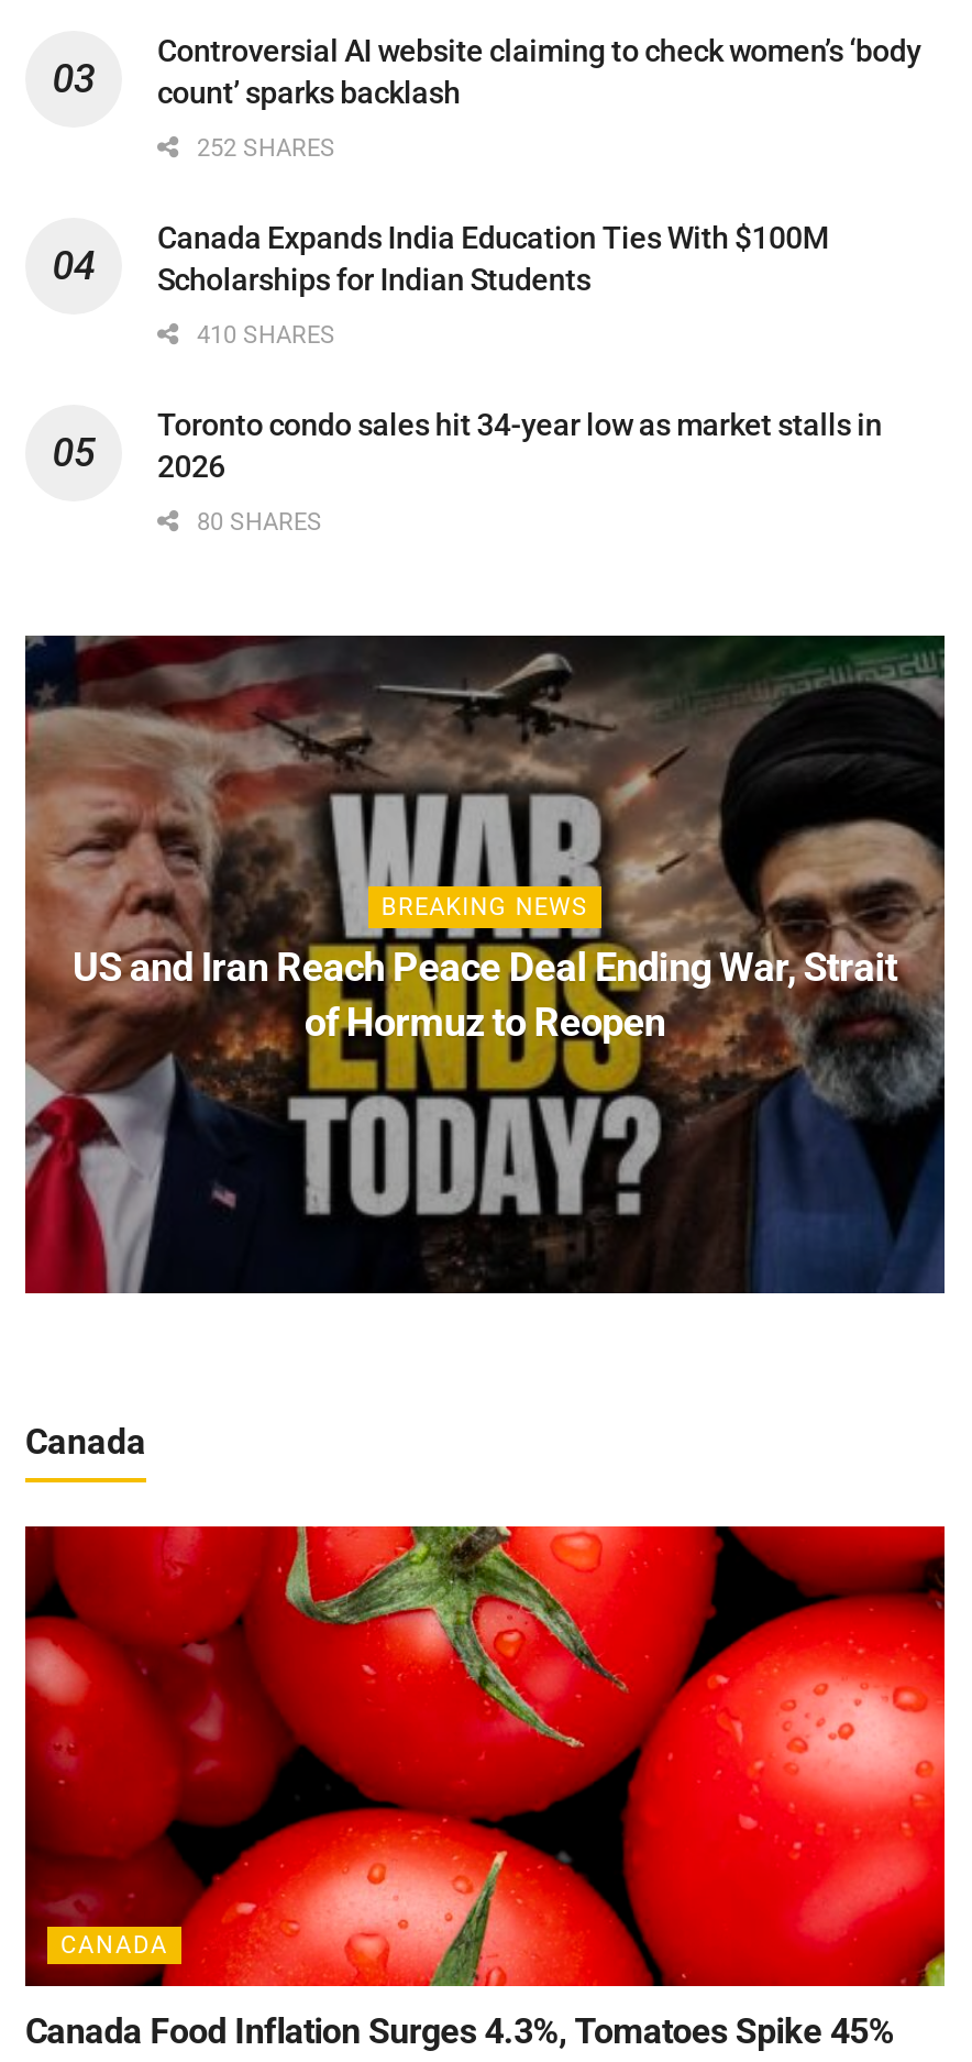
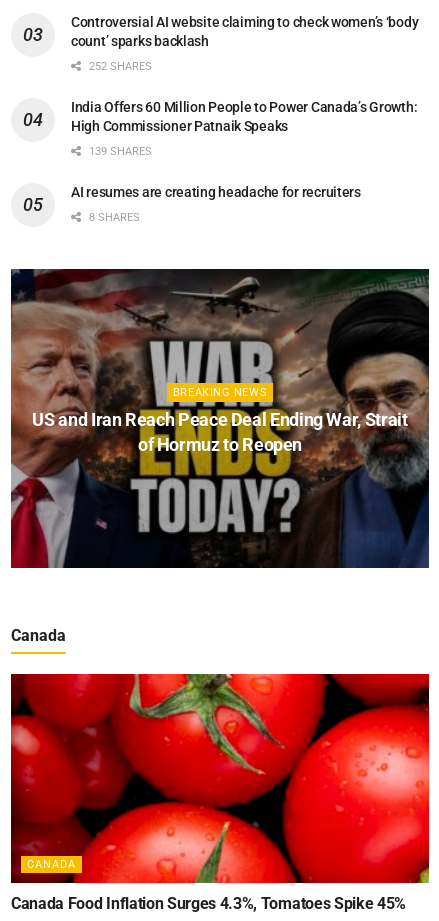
- Canada Expands India Education Ties With $100M
- Scholarships for Indian Students
+ India Offers 60 Million People to Power Canada’s Growth:
+ High Commissioner Patnaik Speaks

- 410 SHARES
+ 139 SHARES

- Toronto condo sales hit 34-year low as market stalls in
- 2026
+ AI resumes are creating headache for recruiters

- 80 SHARES
+ 8 SHARES
